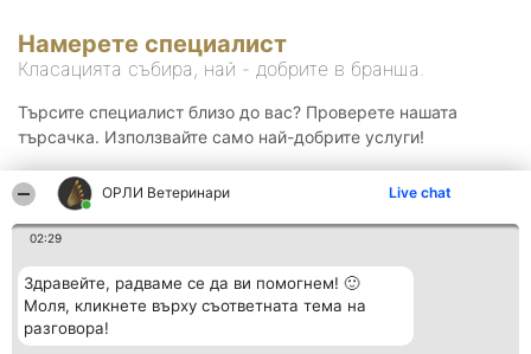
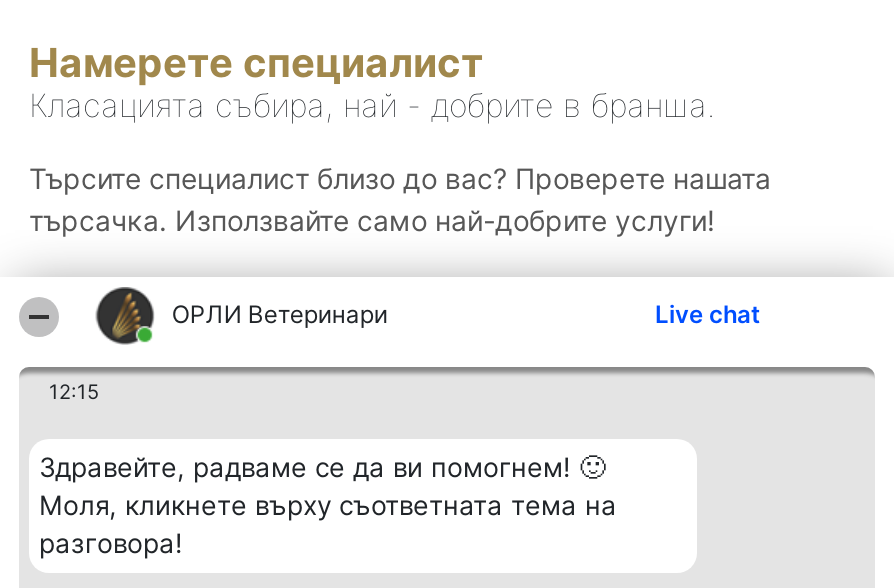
- 02:29
+ 12:15
